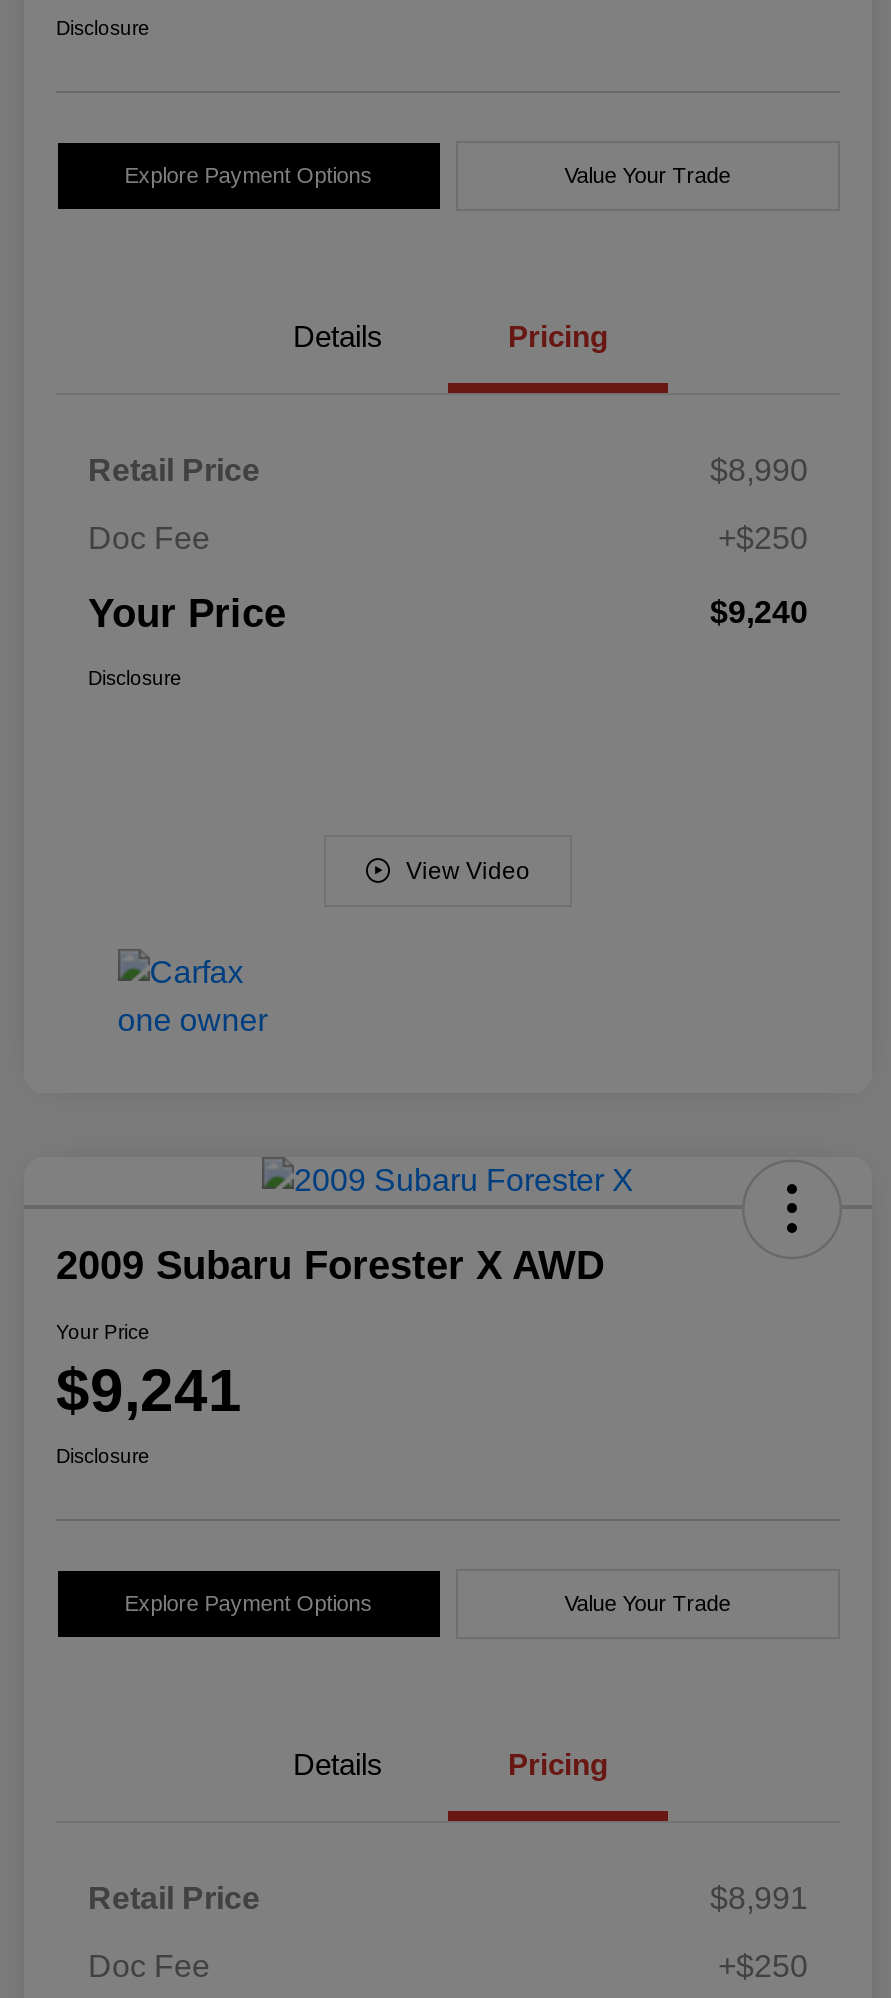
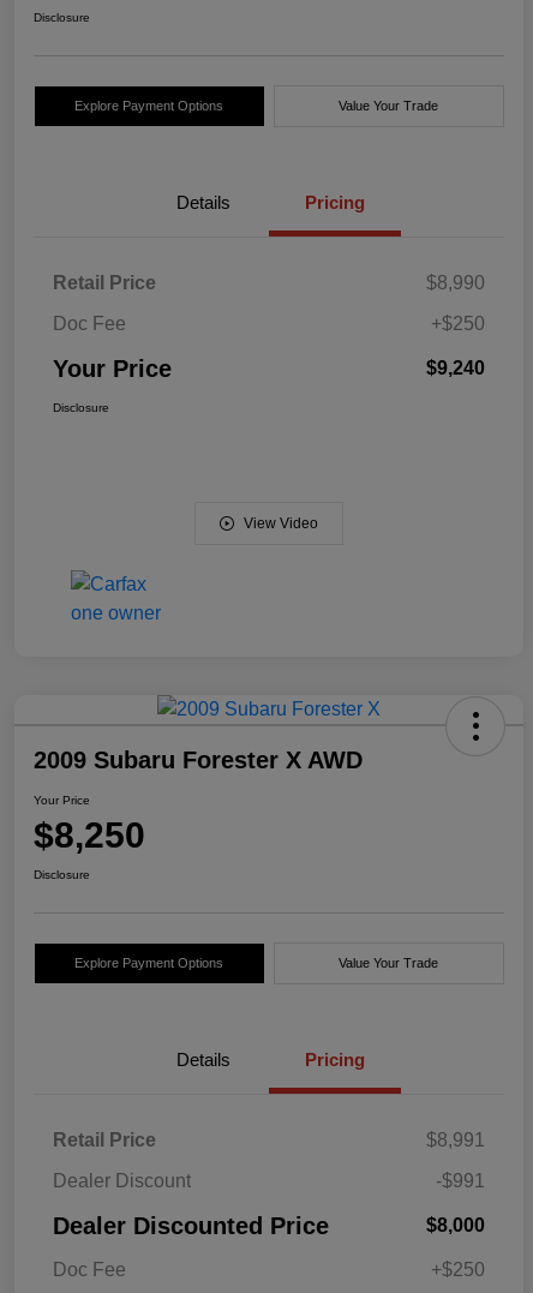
- $9,241
+ $8,250

+ Dealer Discount
+ -$991
+ Dealer Discounted Price
+ $8,000
